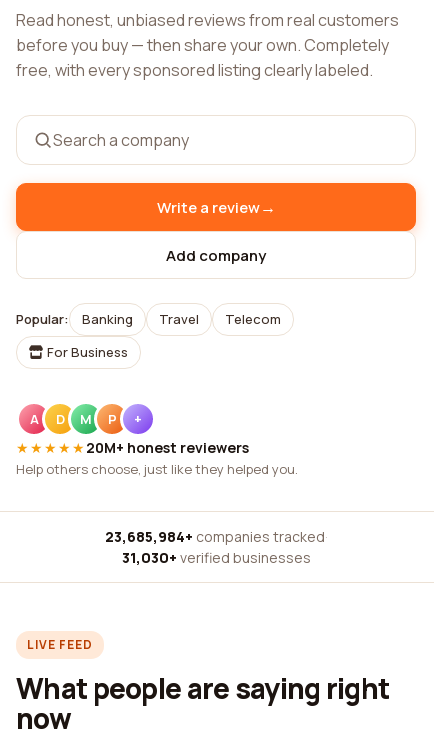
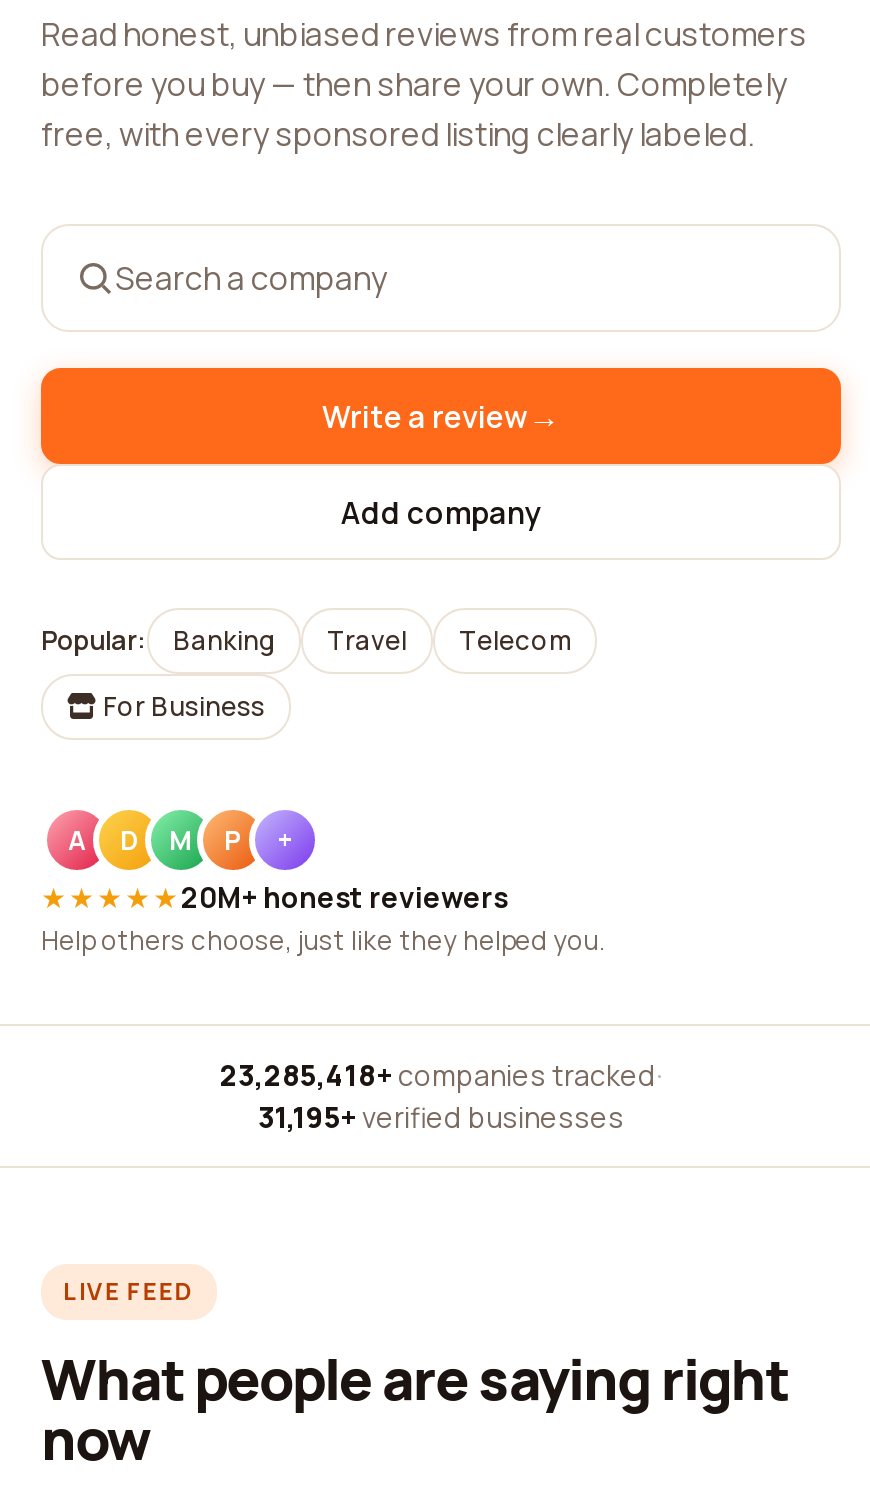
- 23,685,984+ companies tracked ·
+ 23,285,418+ companies tracked ·

- 31,030+ verified businesses
+ 31,195+ verified businesses
